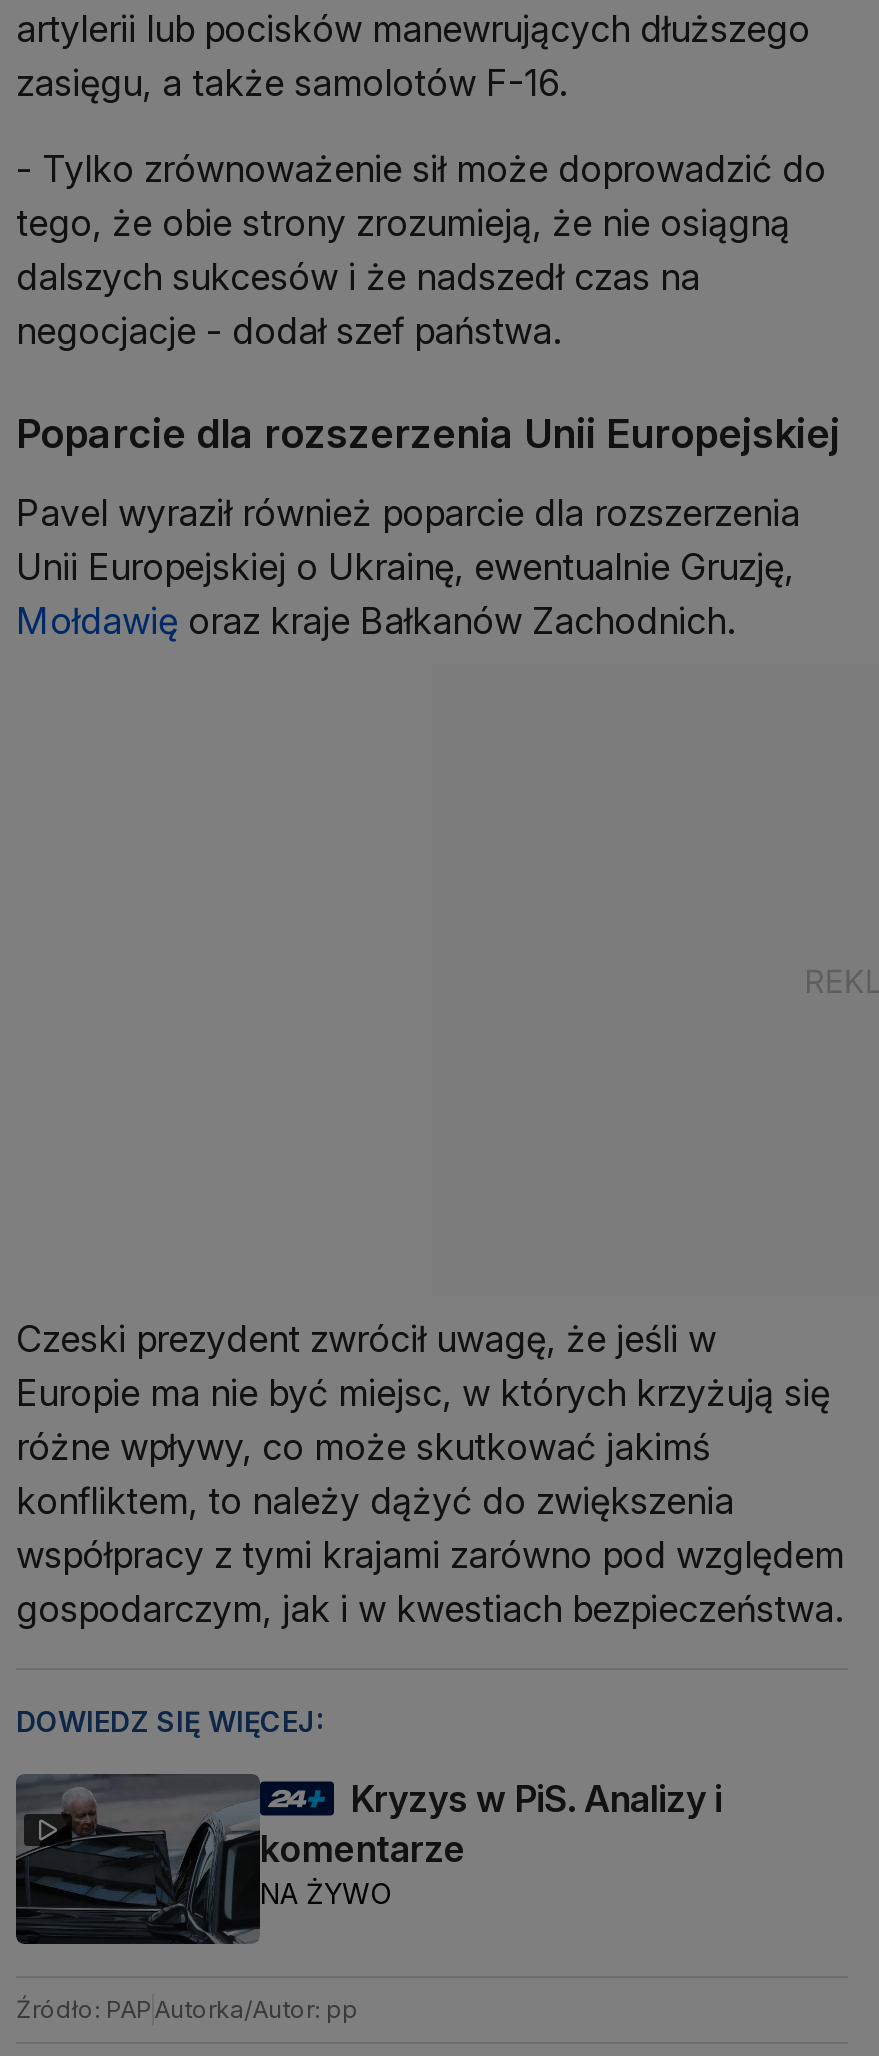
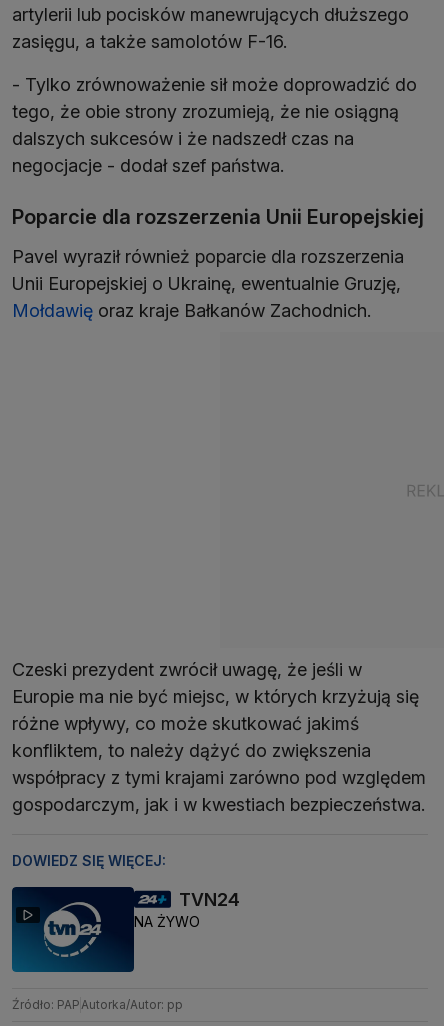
- [image]
+ [image]

- Kryzys w PiS. Analizy i
- komentarze
+ TVN24

moved up: NA ŻYWO
